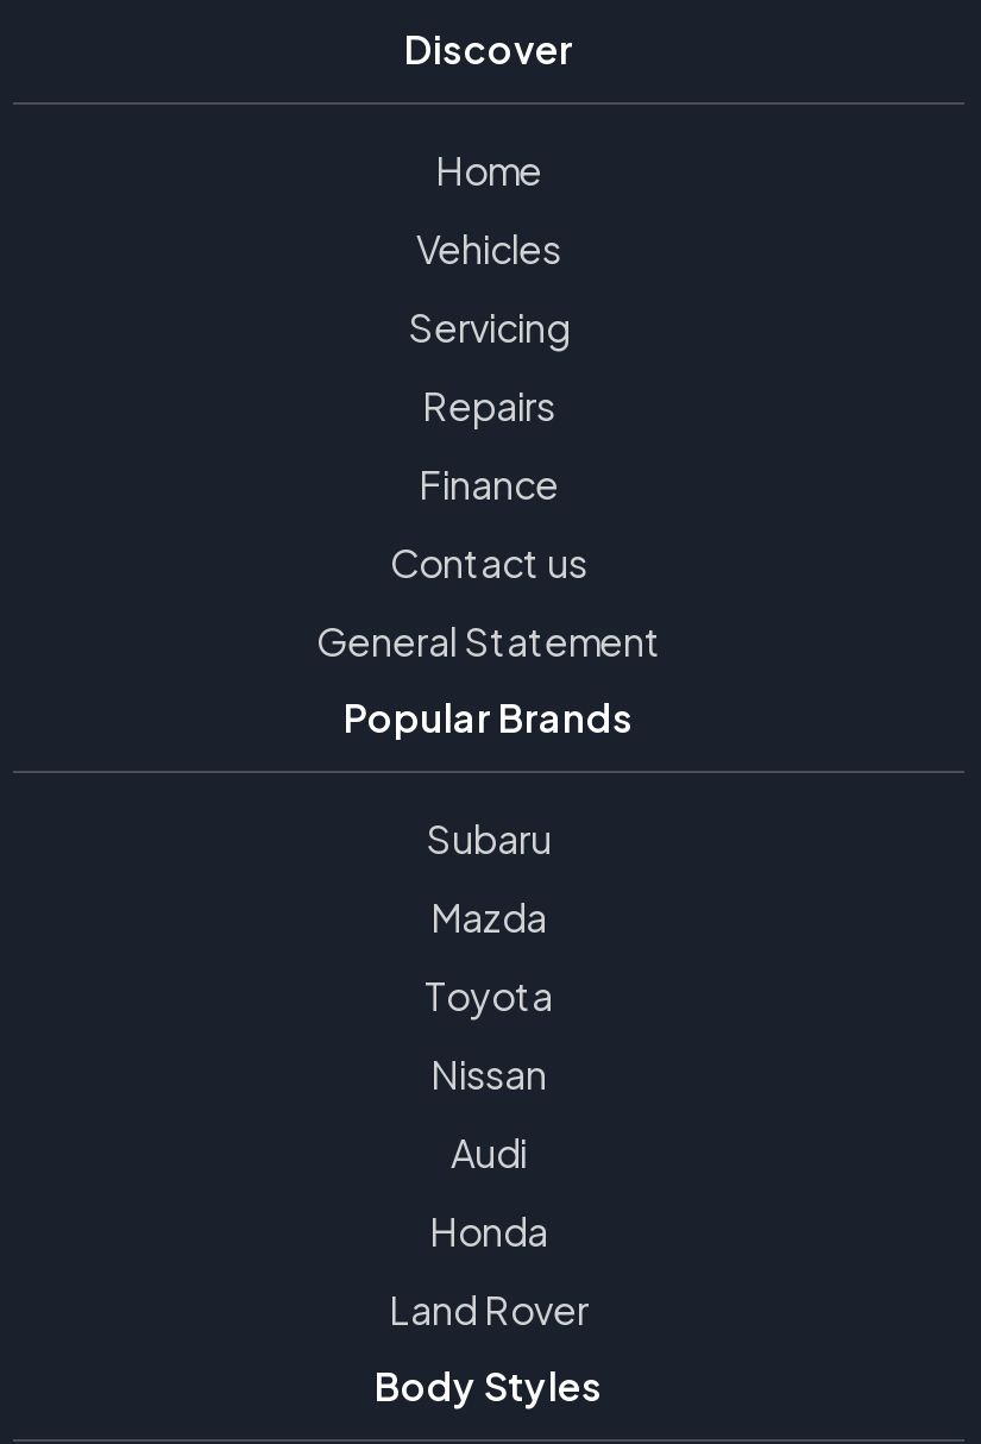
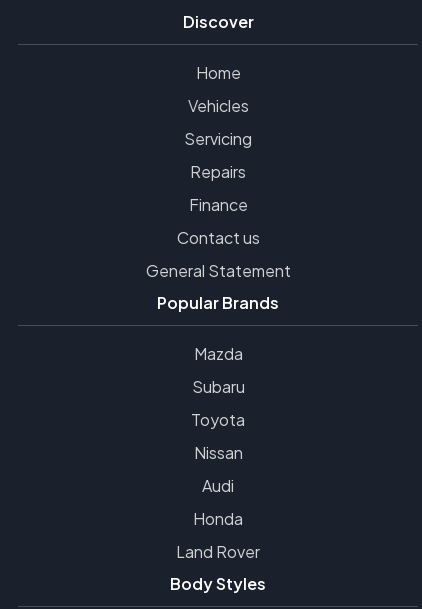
moved down: Subaru

moved up: Mazda
